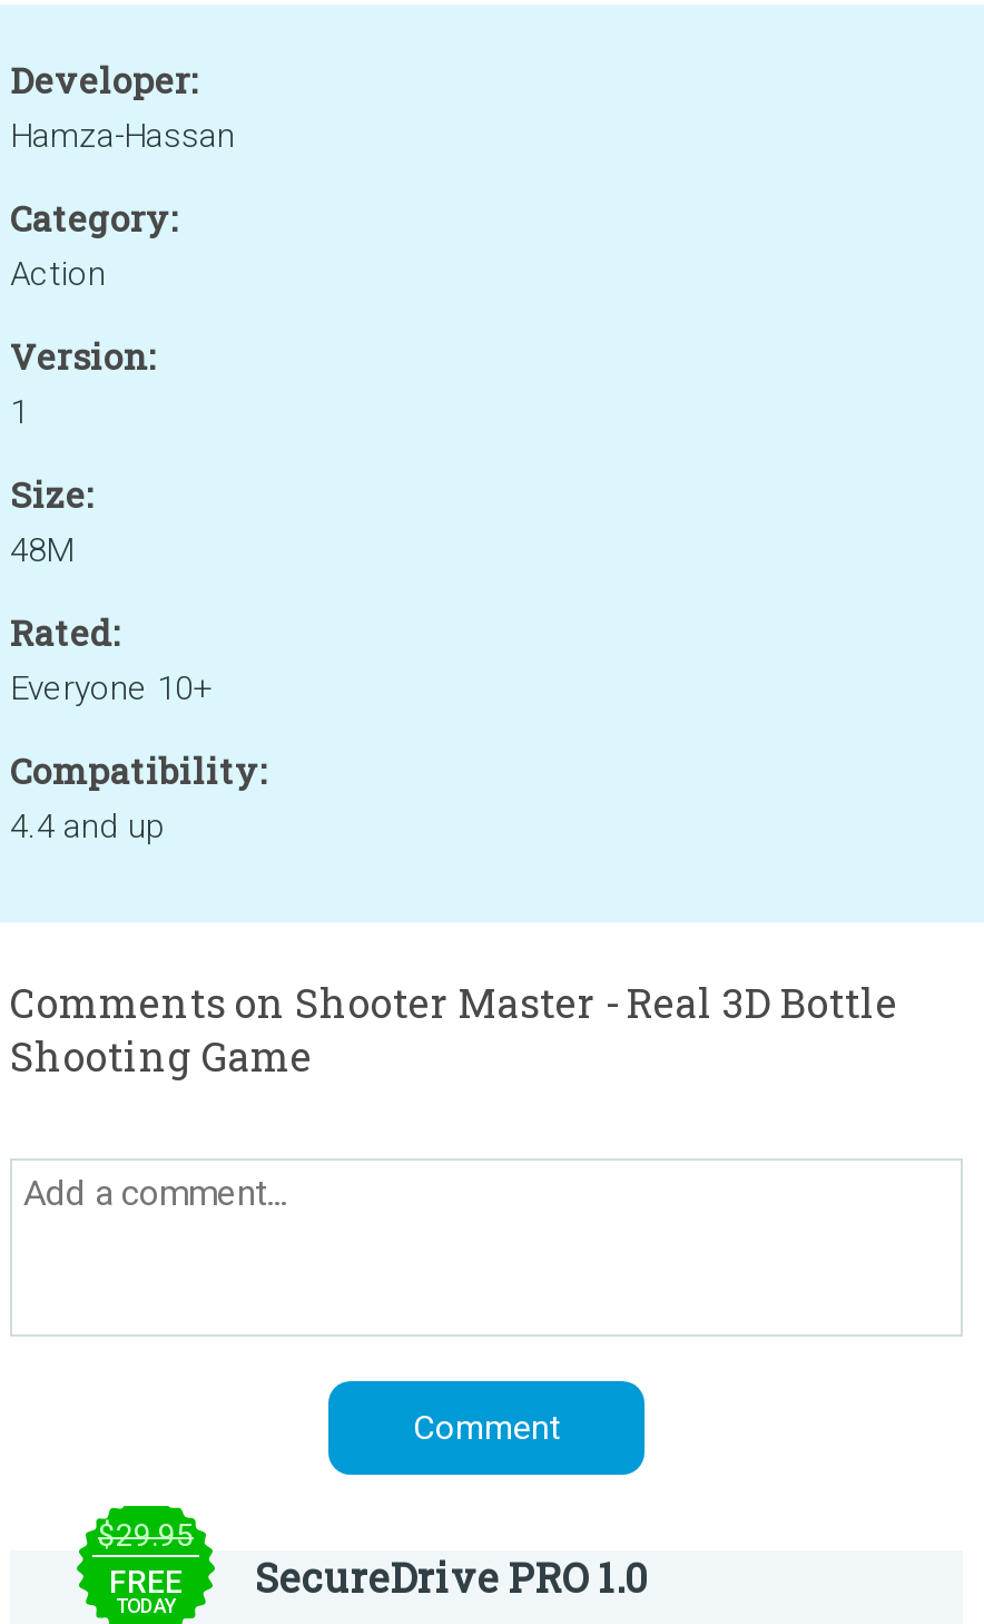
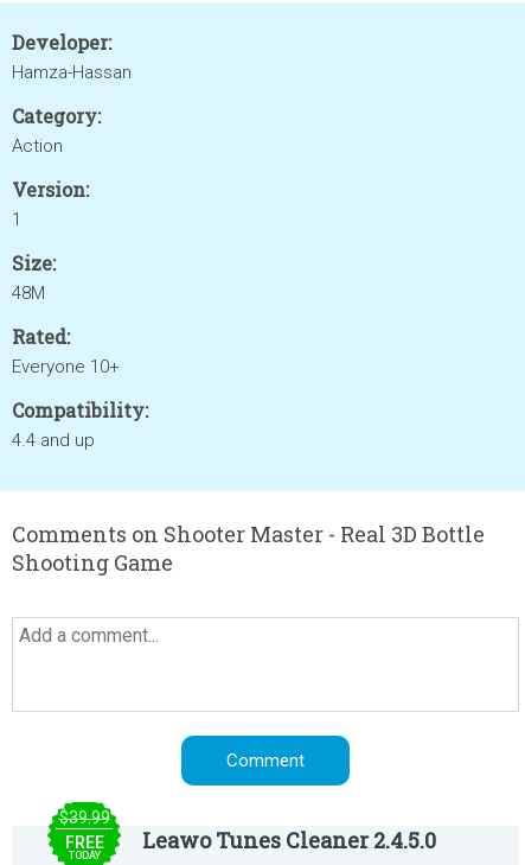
- $29.95
+ $39.99

- SecureDrive PRO 1.0
+ Leawo Tunes Cleaner 2.4.5.0
